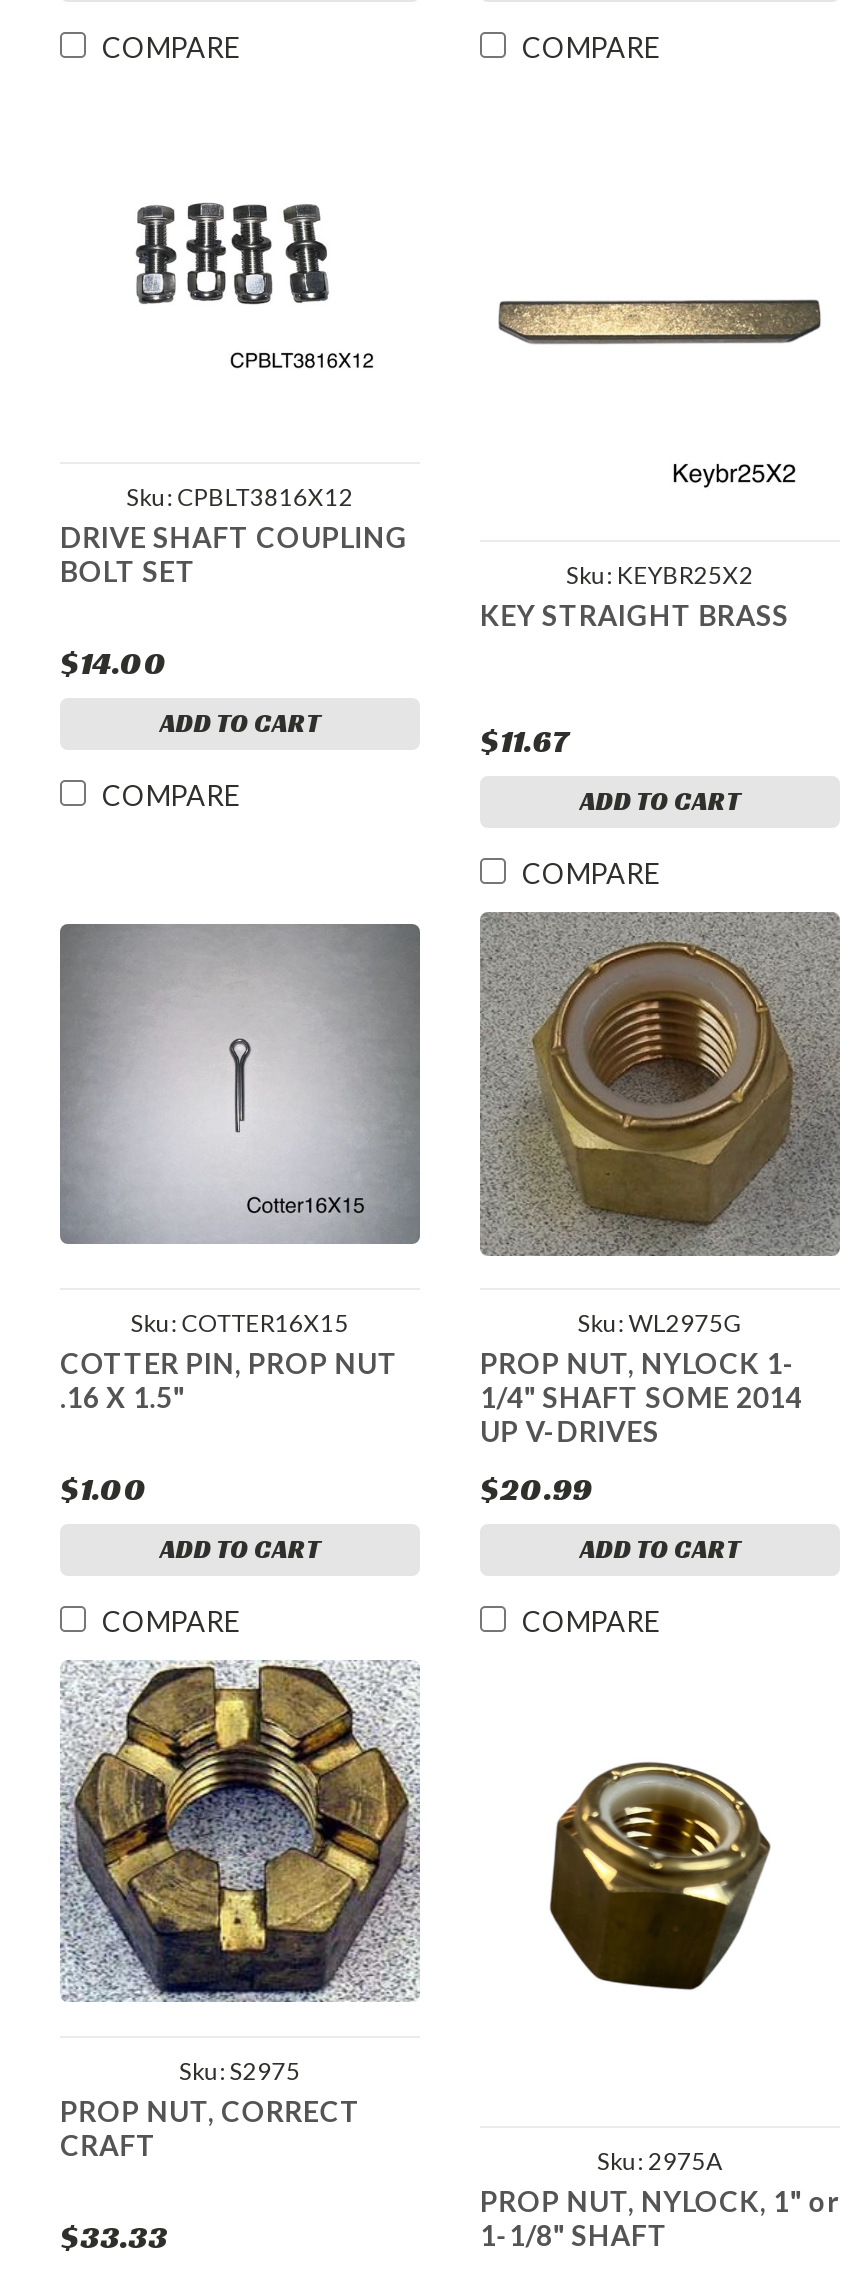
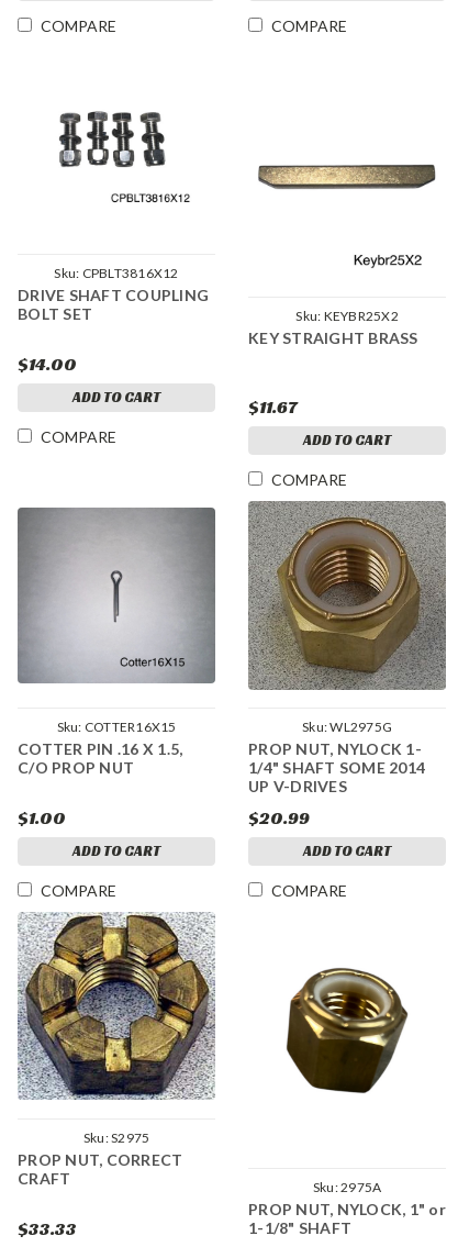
- COTTER PIN, PROP NUT
- .16 X 1.5"
+ COTTER PIN .16 X 1.5,
+ C/O PROP NUT
